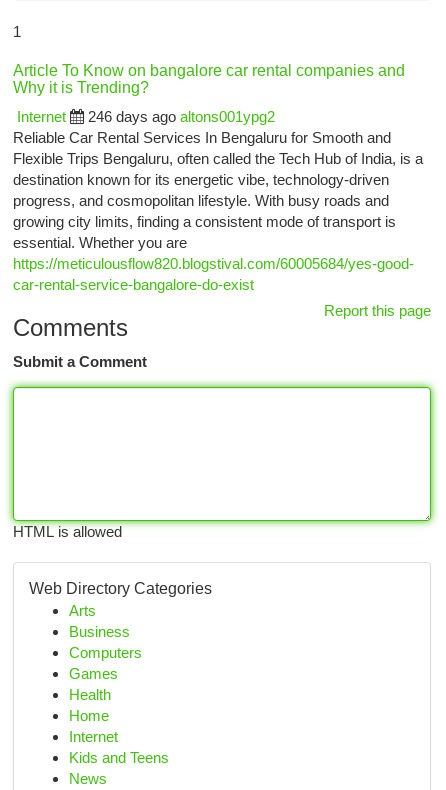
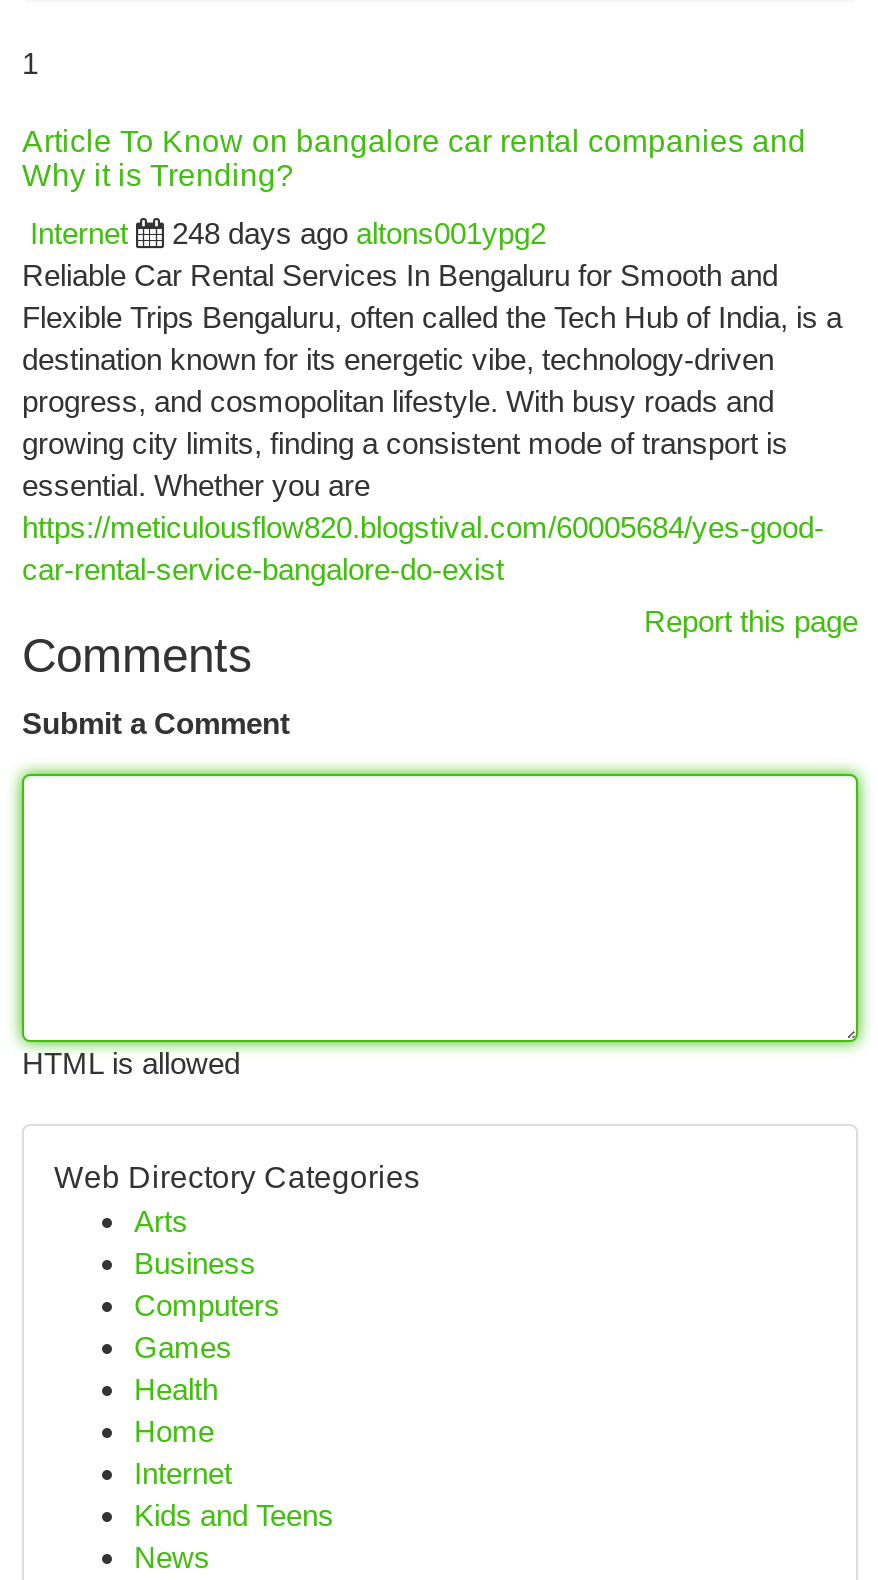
- 246 days ago altons001ypg2
+ 248 days ago altons001ypg2
